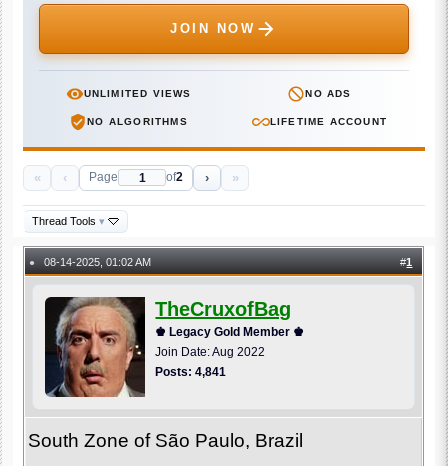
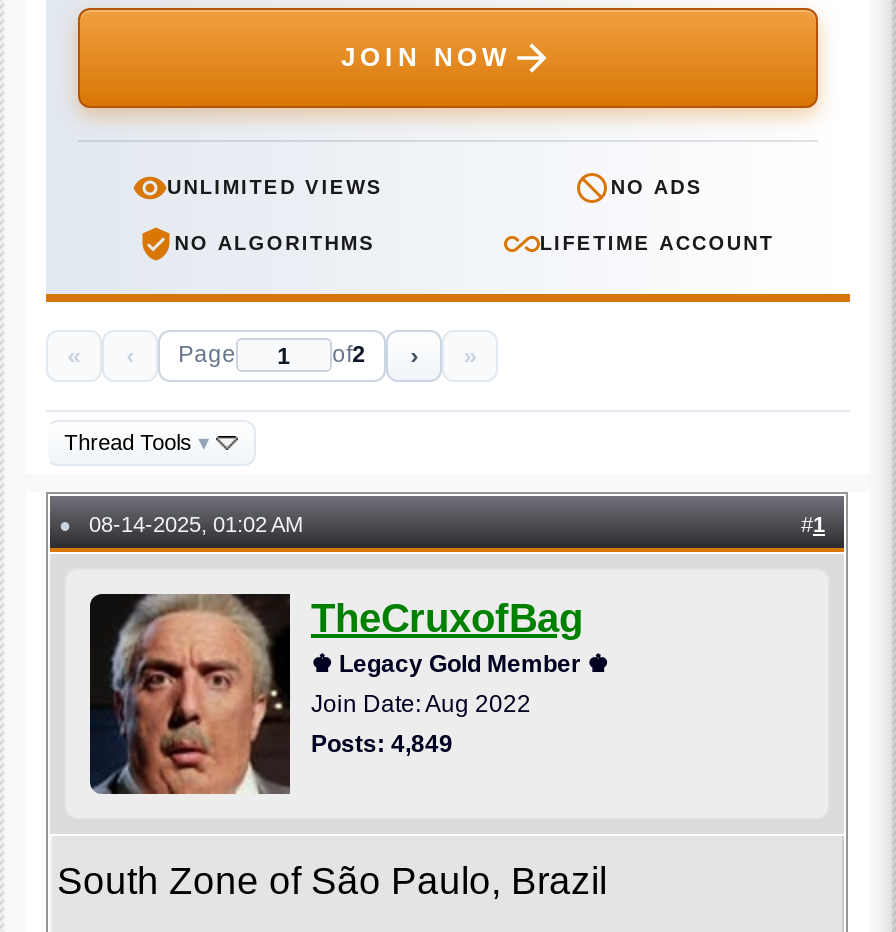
- Posts: 4,841
+ Posts: 4,849
